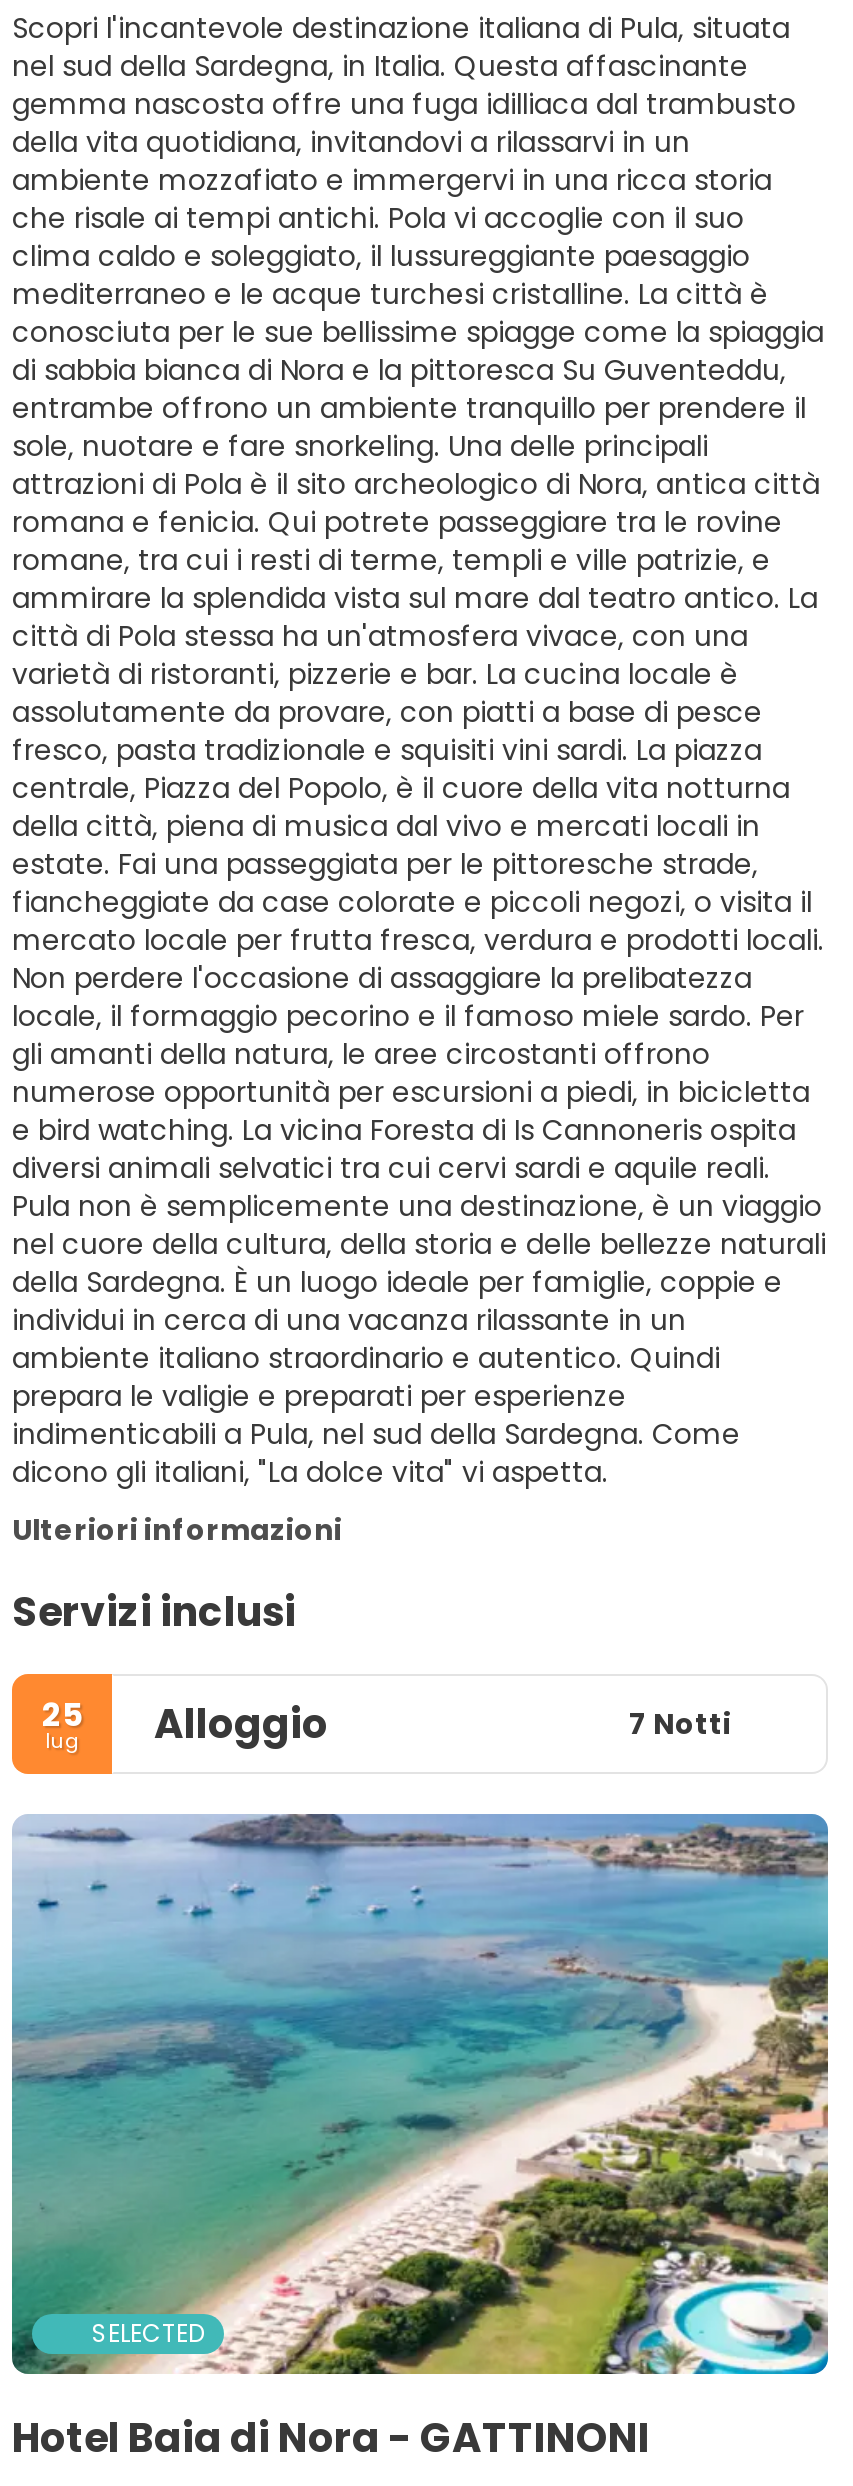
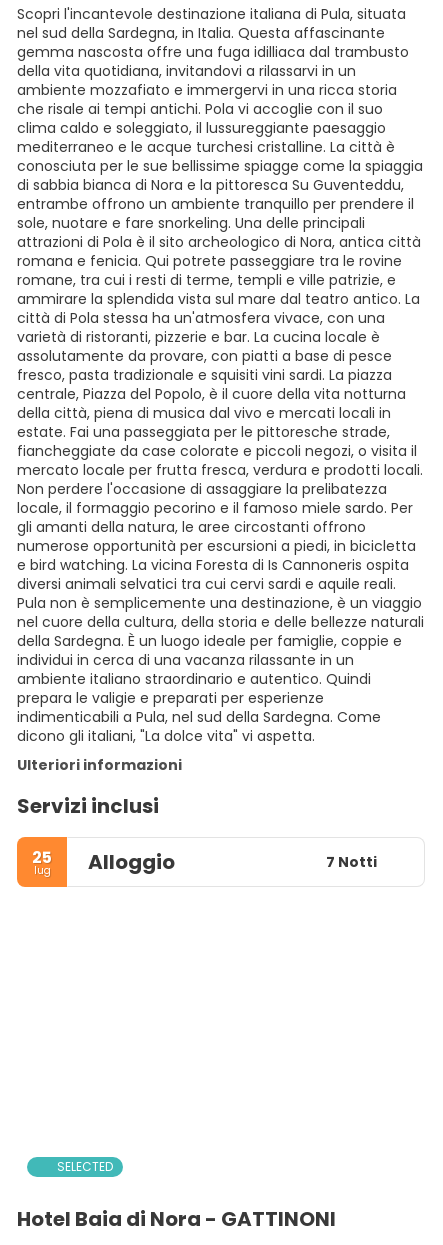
- [image]
